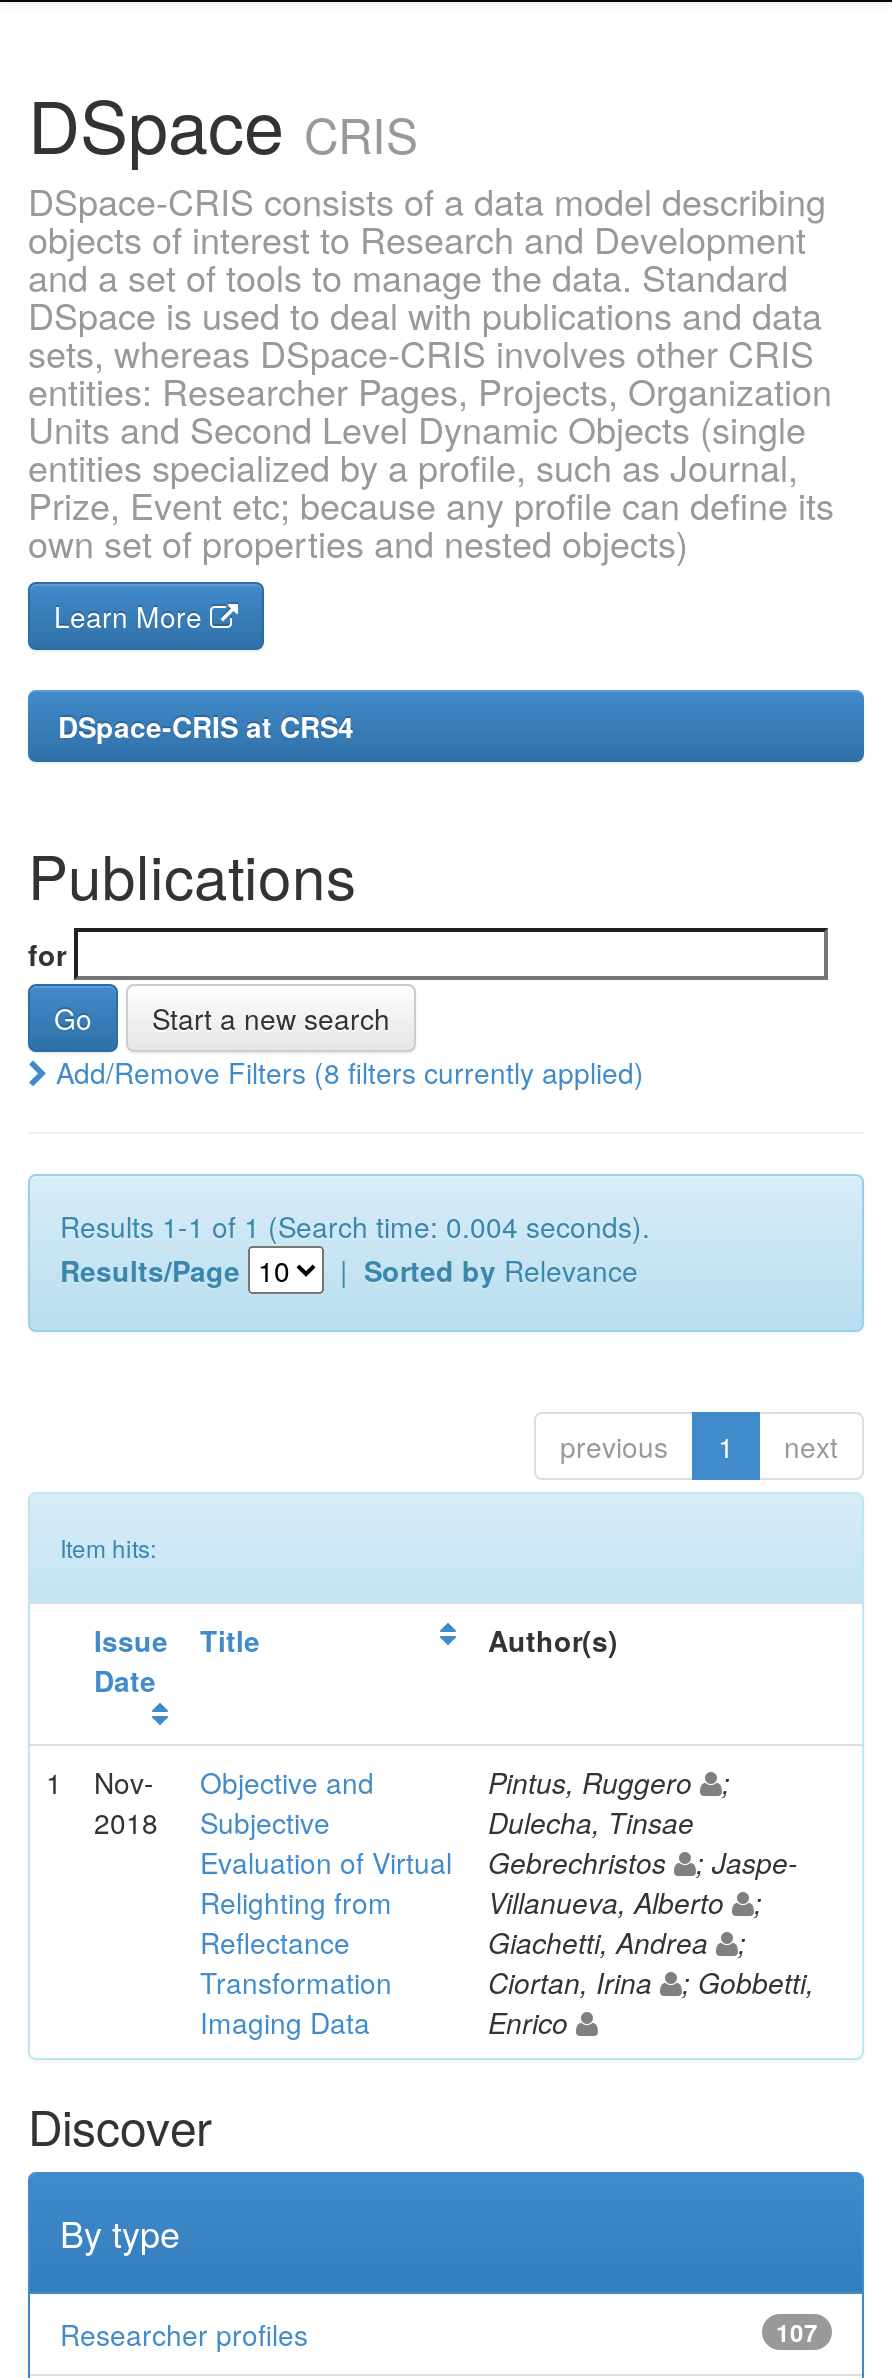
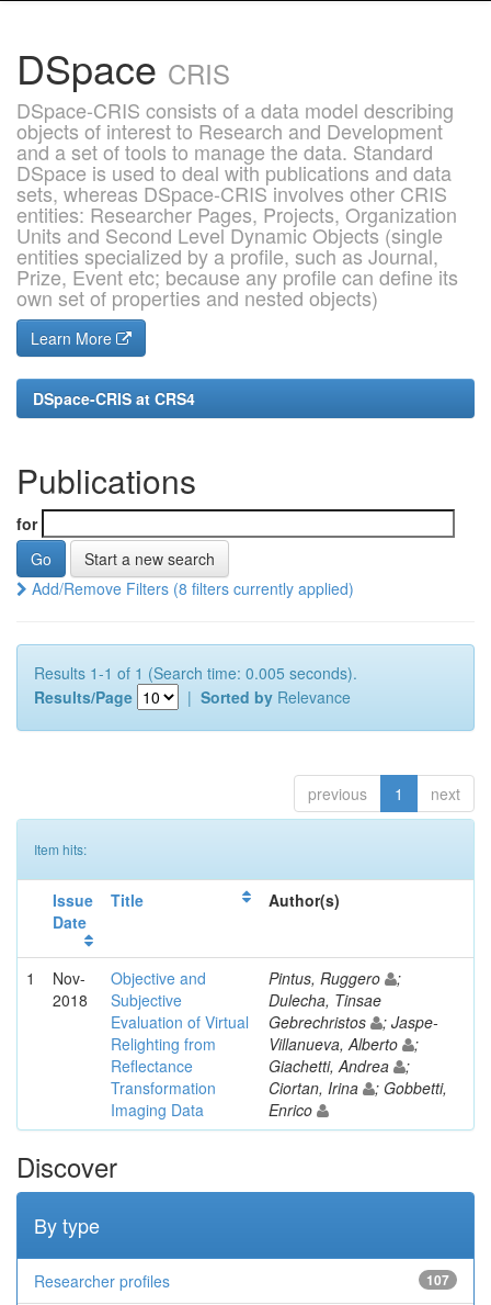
- Results 1-1 of 1 (Search time: 0.004 seconds).
+ Results 1-1 of 1 (Search time: 0.005 seconds).
